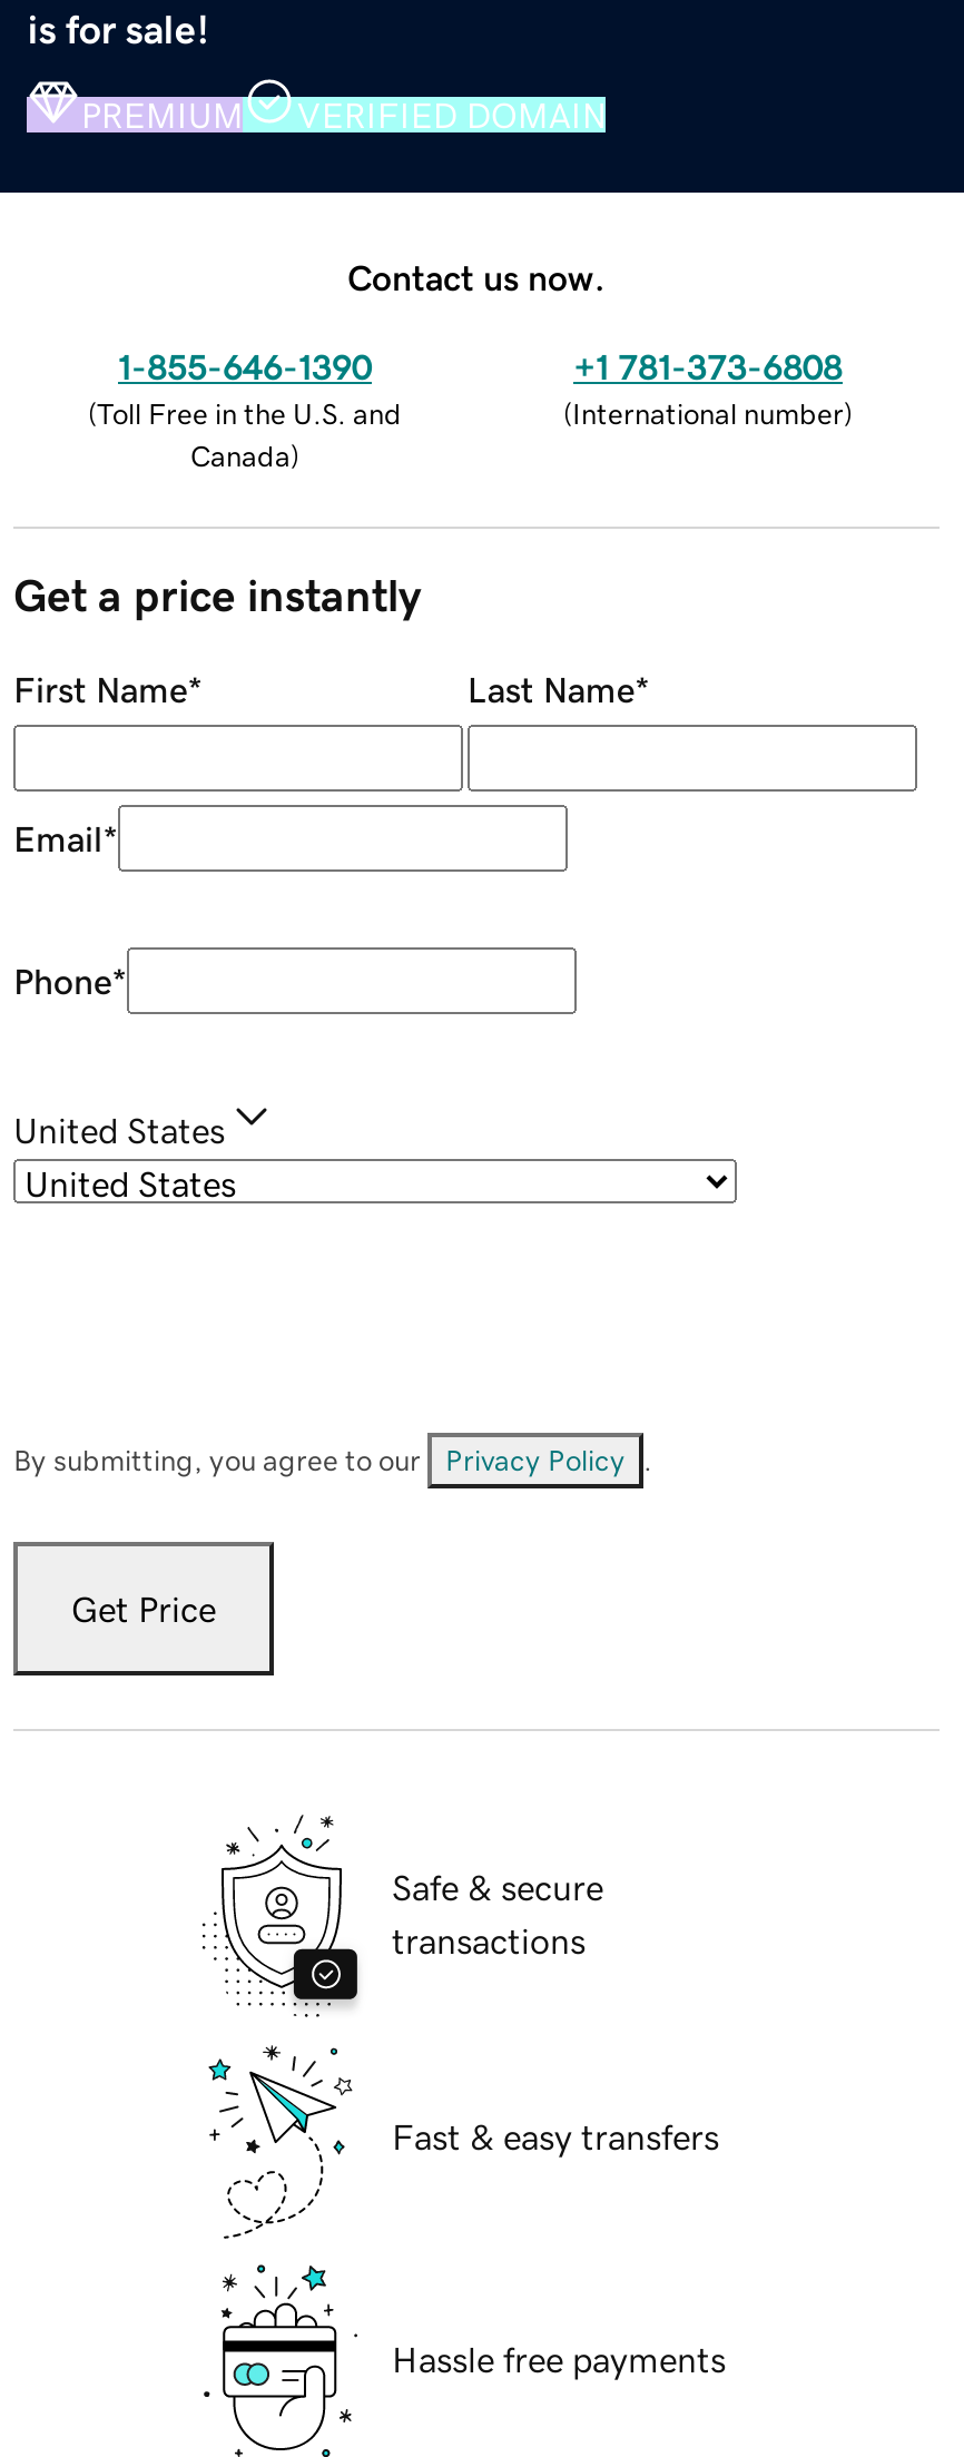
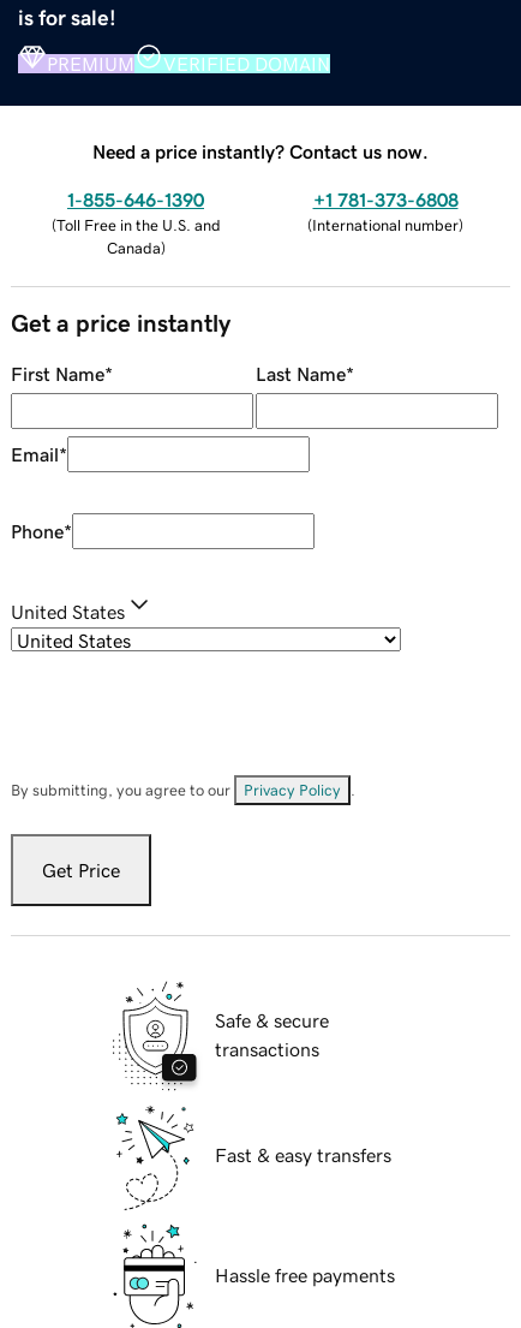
- Contact us now.
+ Need a price instantly? Contact us now.
